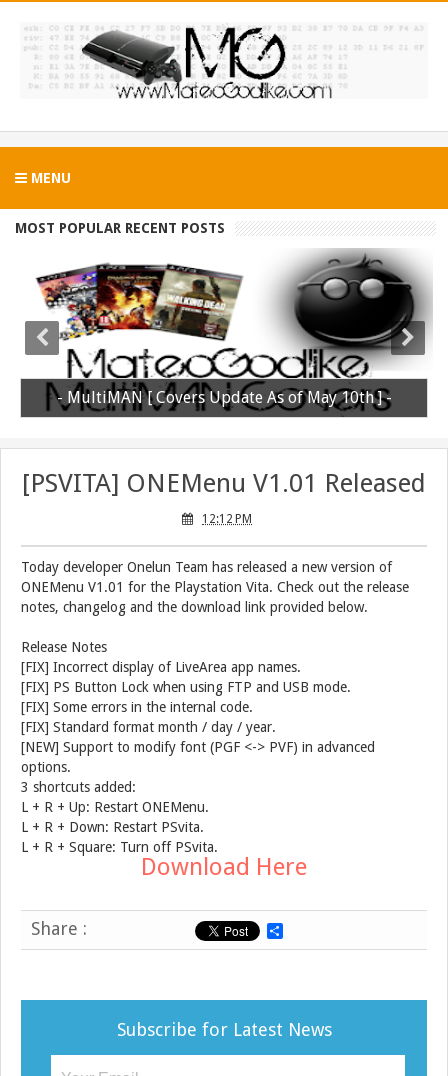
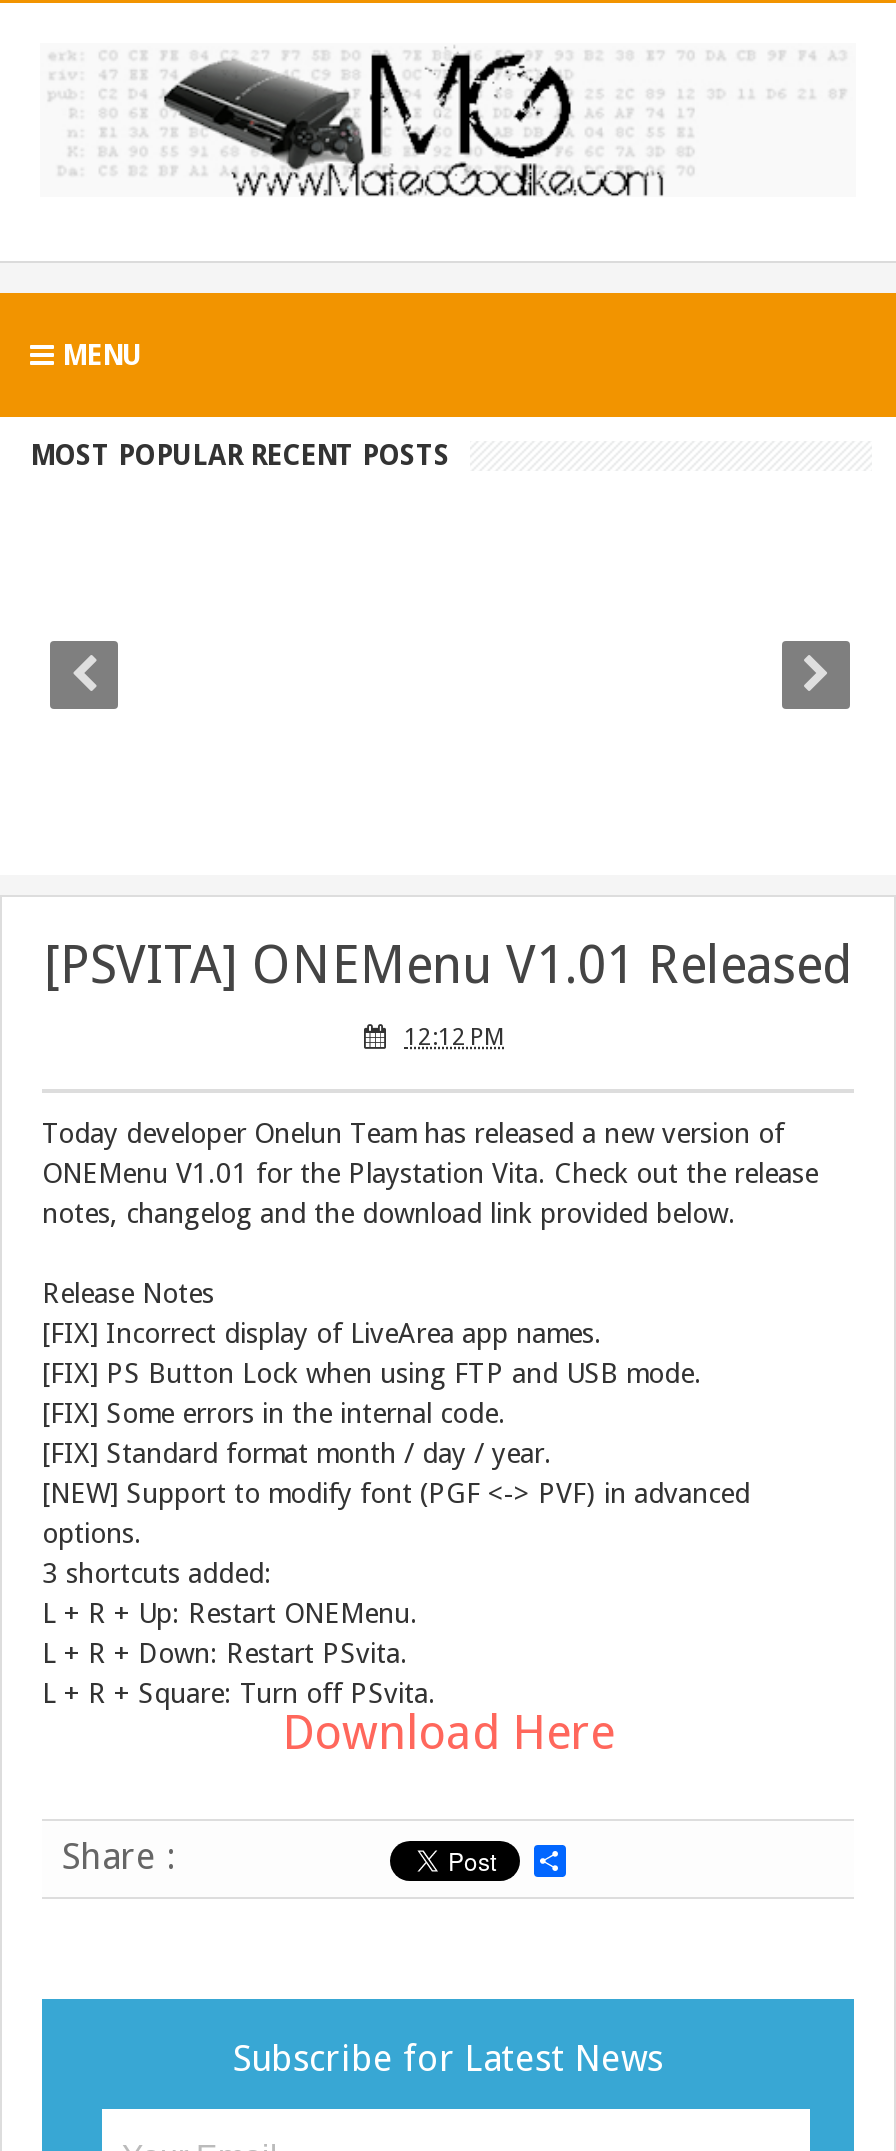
- [image]
- - MultiMAN [ Covers Update As of May 10th ] -
